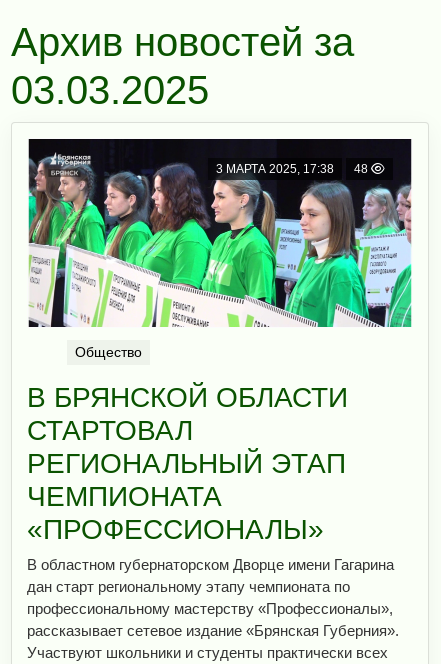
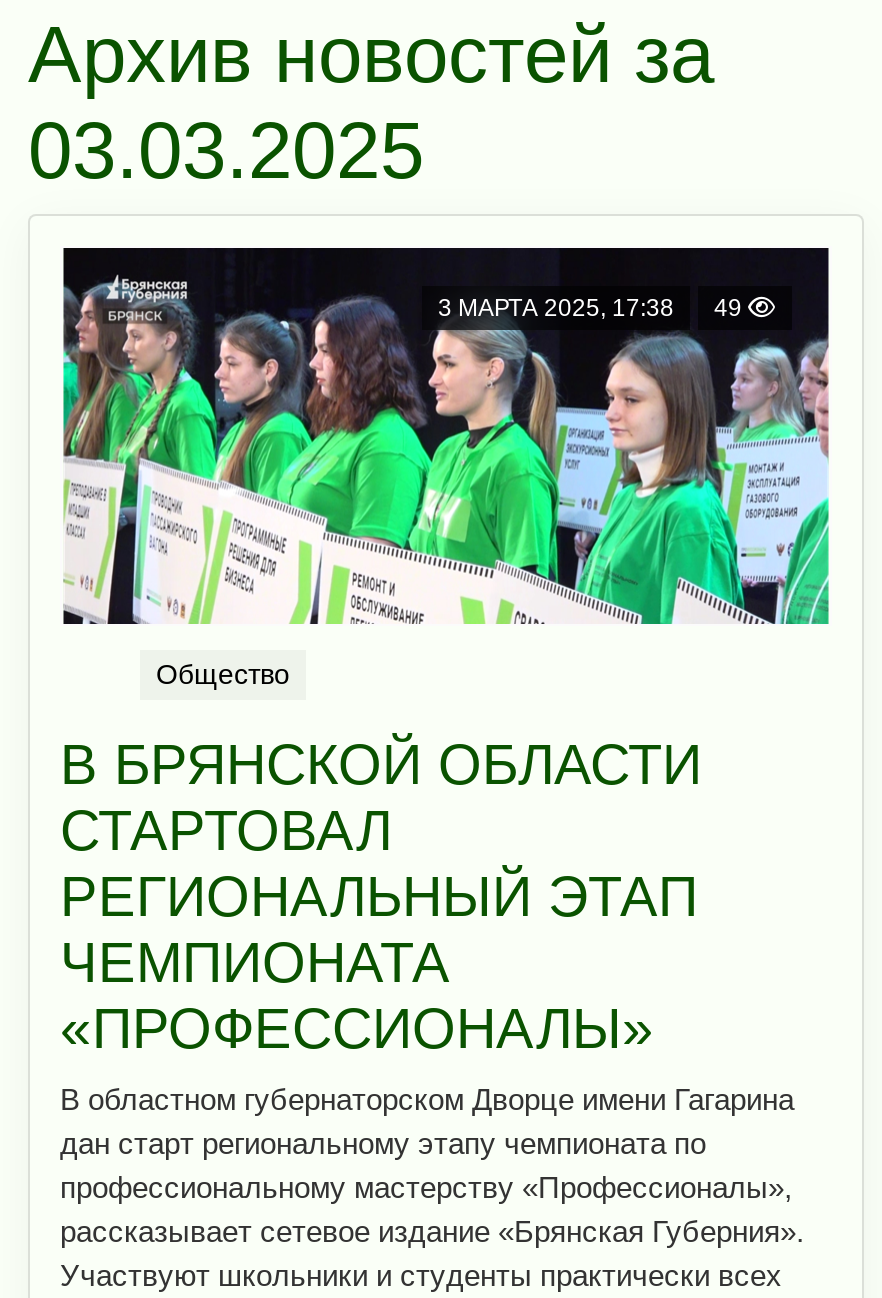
- 48
+ 49
